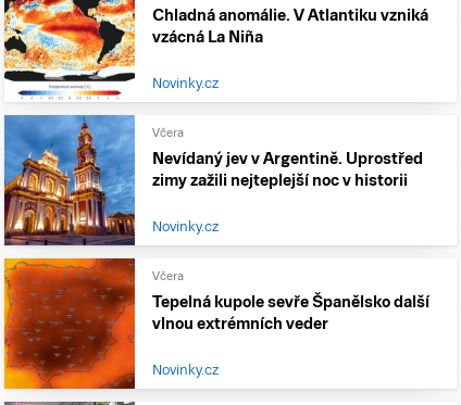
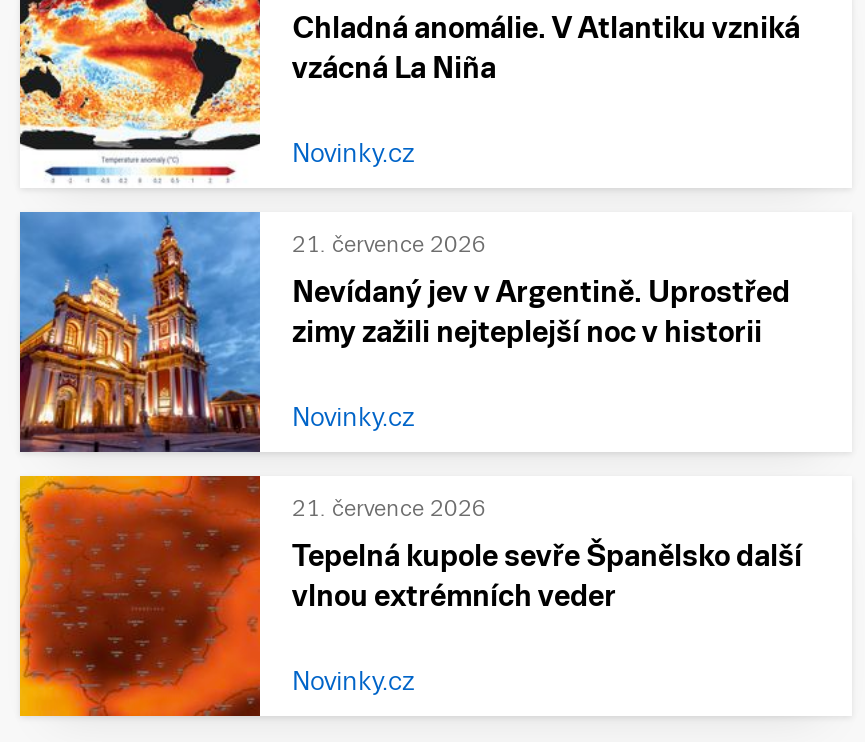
- Včera
+ 21. července 2026

- Včera
+ 21. července 2026
